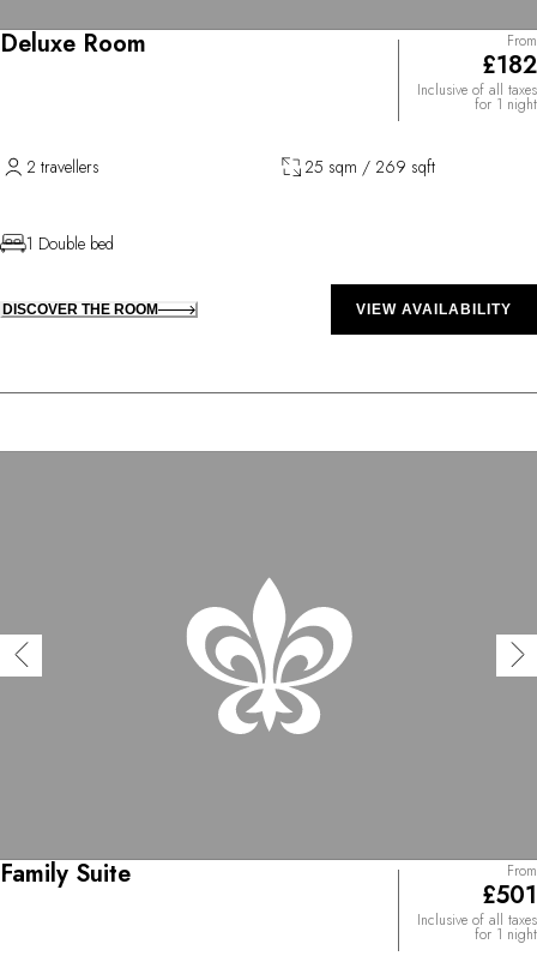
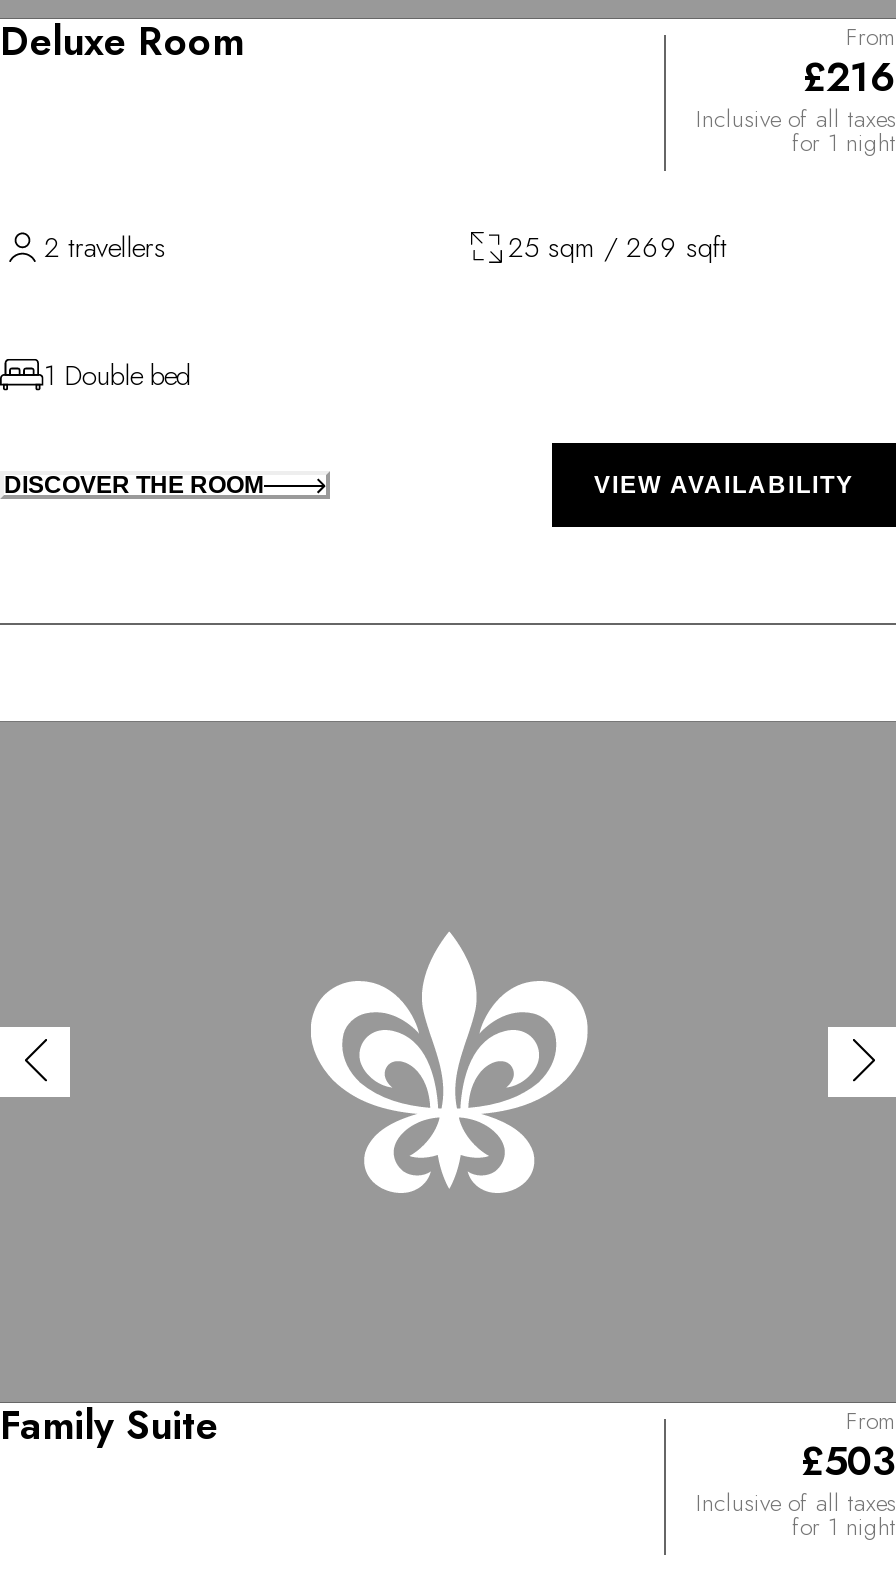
- £182
+ £216

- £501
+ £503
